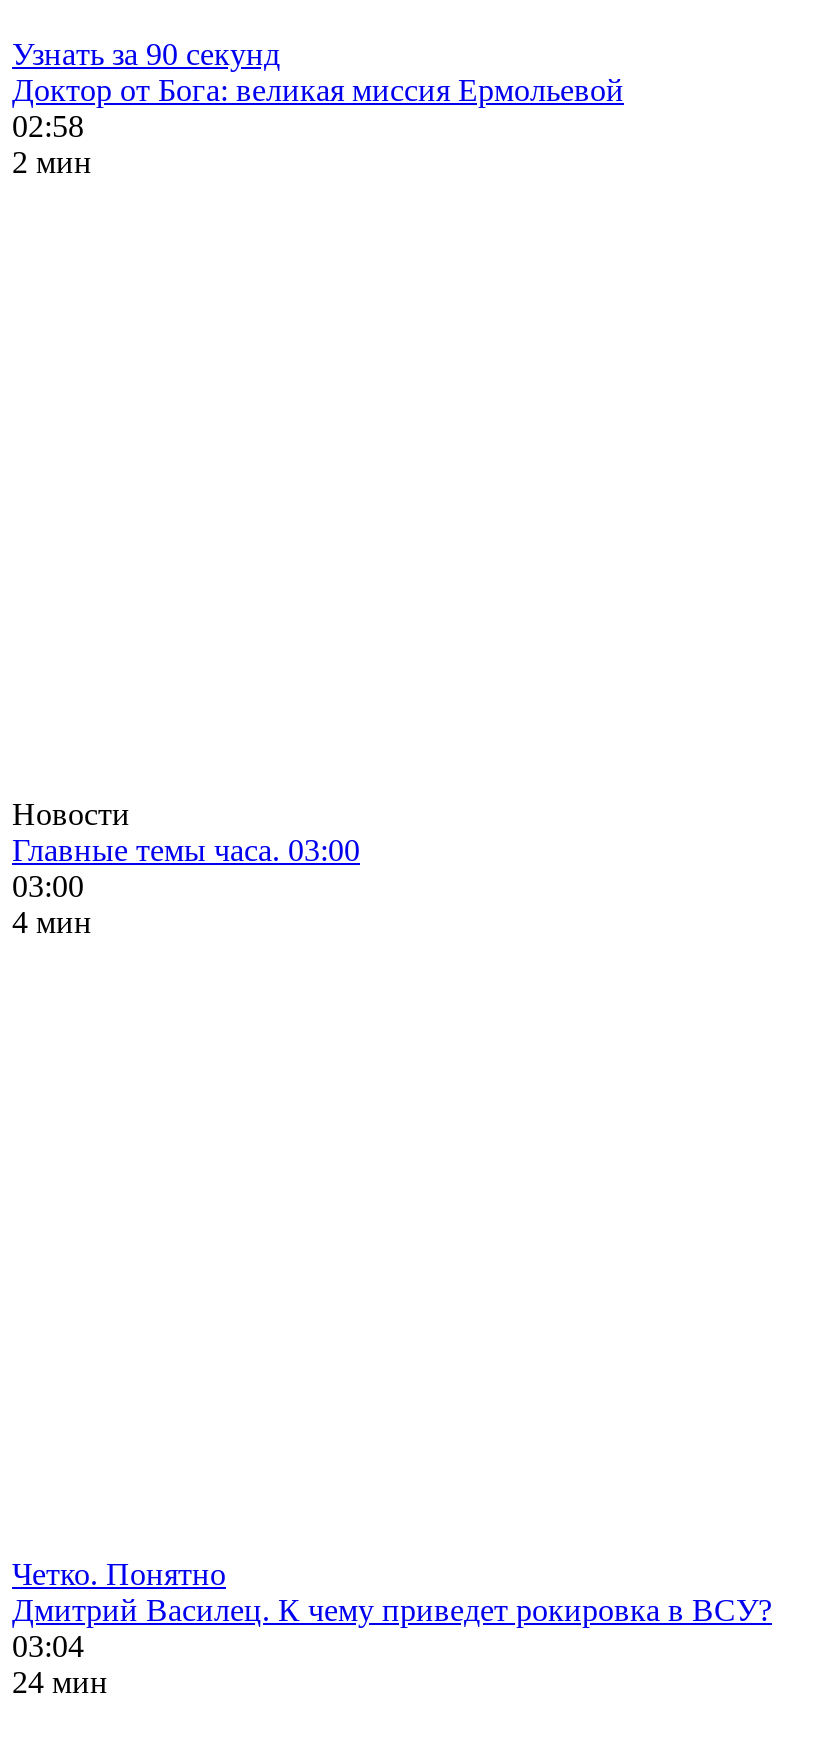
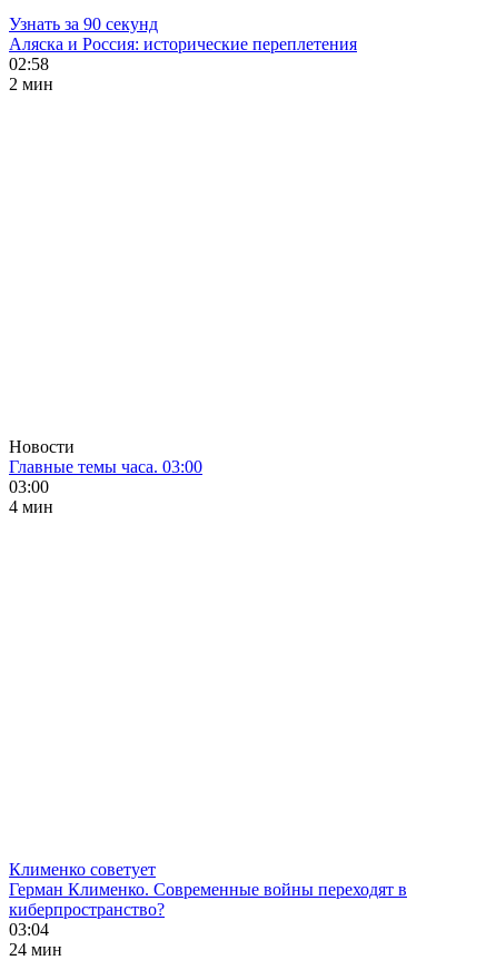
- Доктор от Бога: великая миссия Ермольевой
+ Аляска и Россия: исторические переплетения

- Четко. Понятно
- Дмитрий Василец. К чему приведет рокировка в ВСУ?
+ Клименко советует
+ Герман Клименко. Современные войны переходят в
+ киберпространство?
